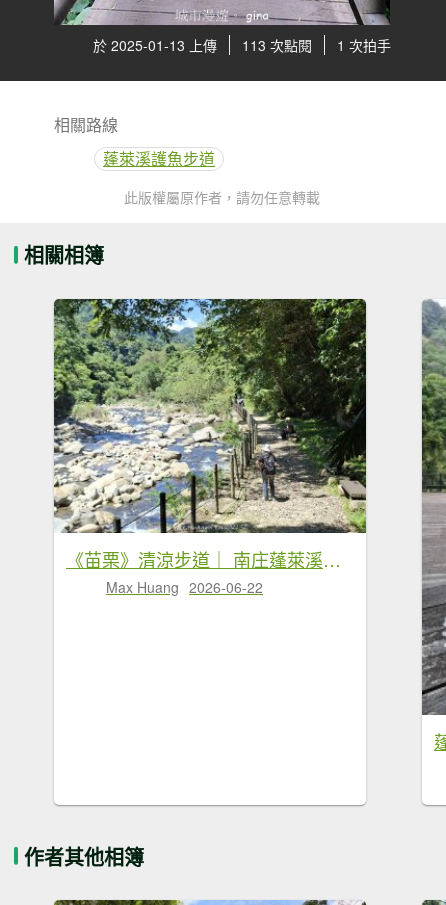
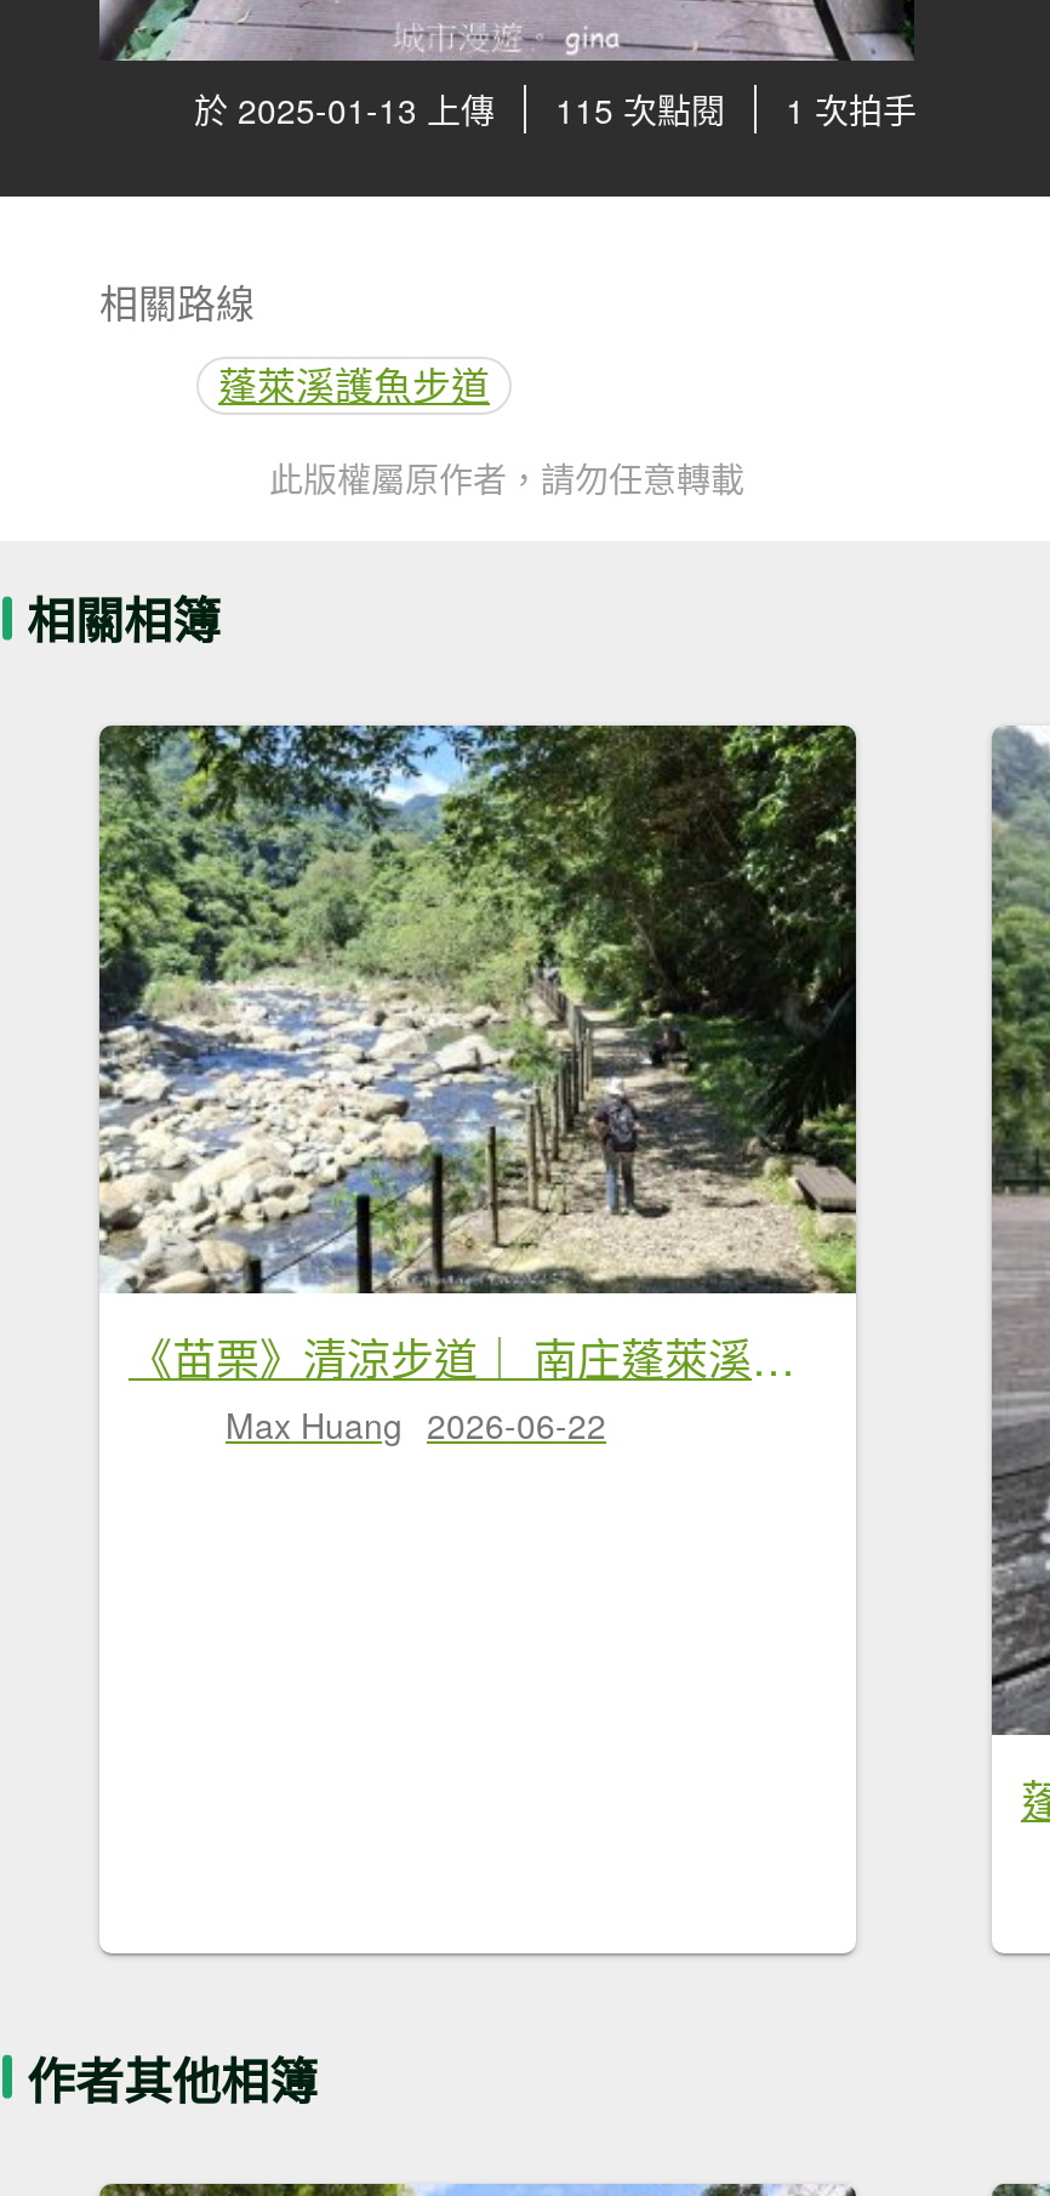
- 於 2025-01-13 上傳 113 次點閱 1 次拍手
+ 於 2025-01-13 上傳 115 次點閱 1 次拍手
